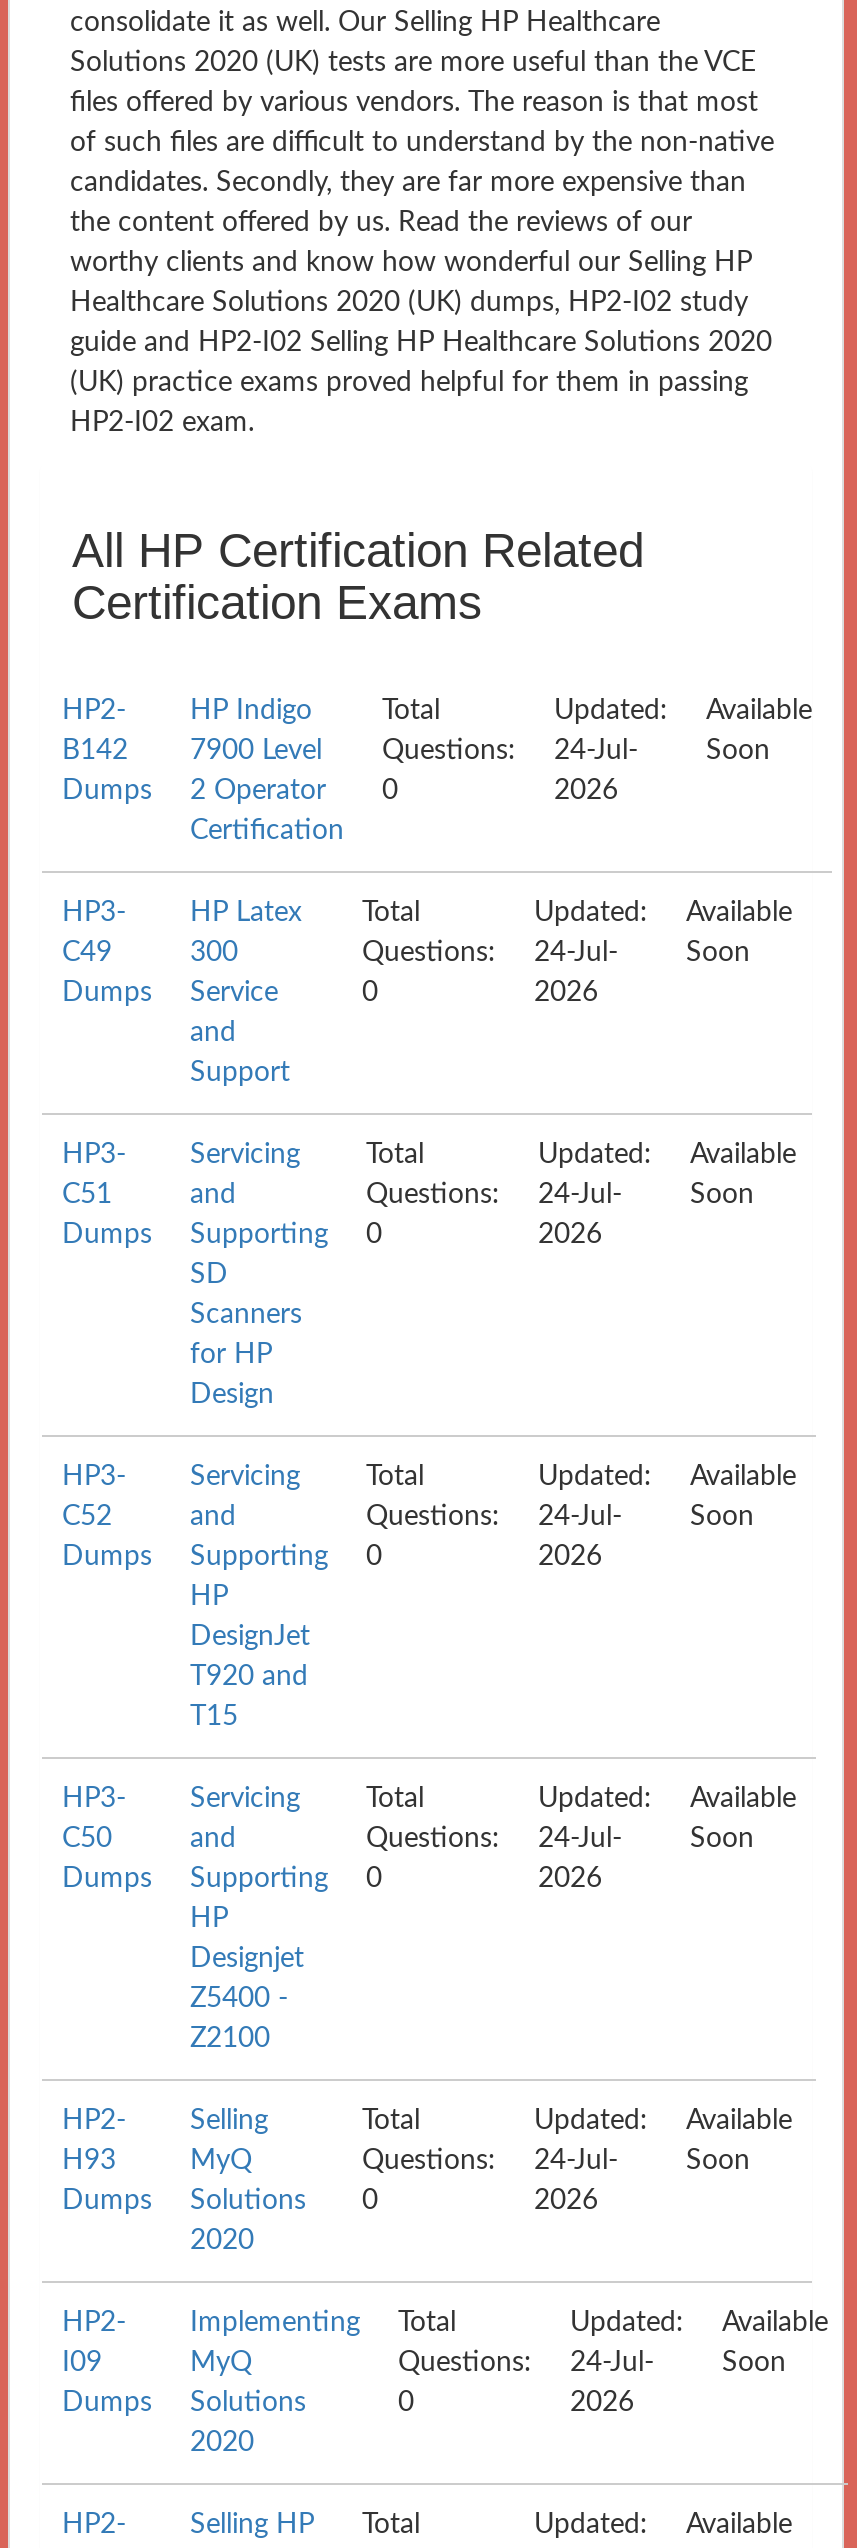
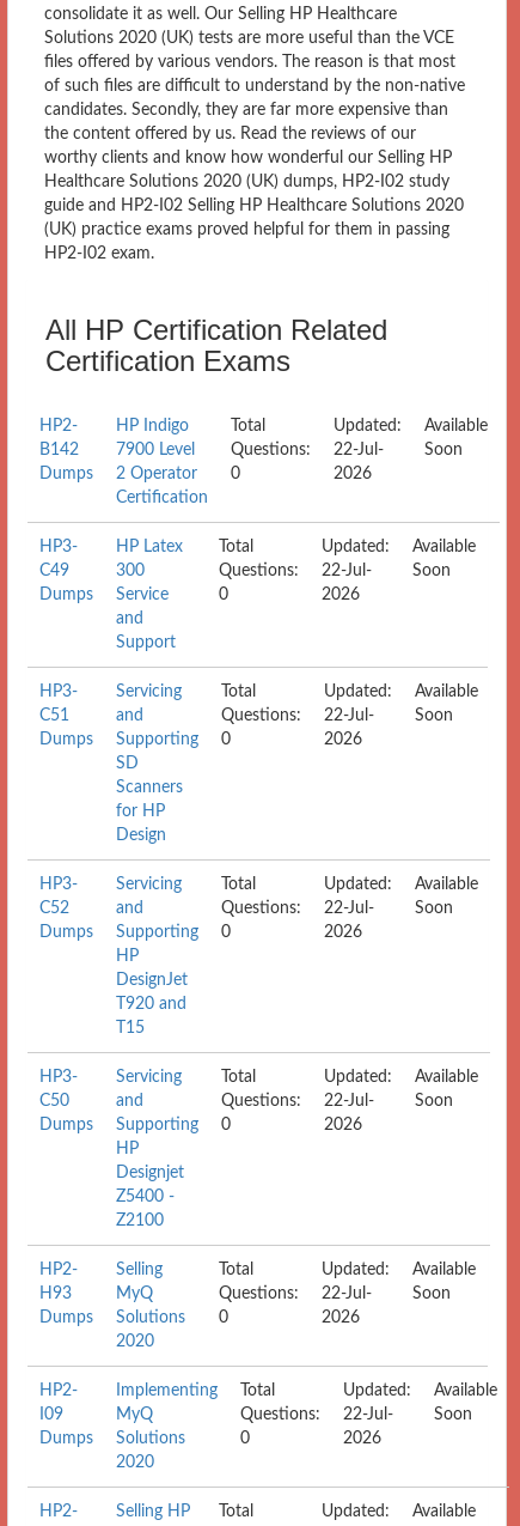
- Questions: 24-Jul-
+ Questions: 22-Jul-

- Questions: 24-Jul-
+ Questions: 22-Jul-

- Questions: 24-Jul-
+ Questions: 22-Jul-

- Questions: 24-Jul-
+ Questions: 22-Jul-

- Questions: 24-Jul-
+ Questions: 22-Jul-

- Questions: 24-Jul-
+ Questions: 22-Jul-

- Questions: 24-Jul-
+ Questions: 22-Jul-
